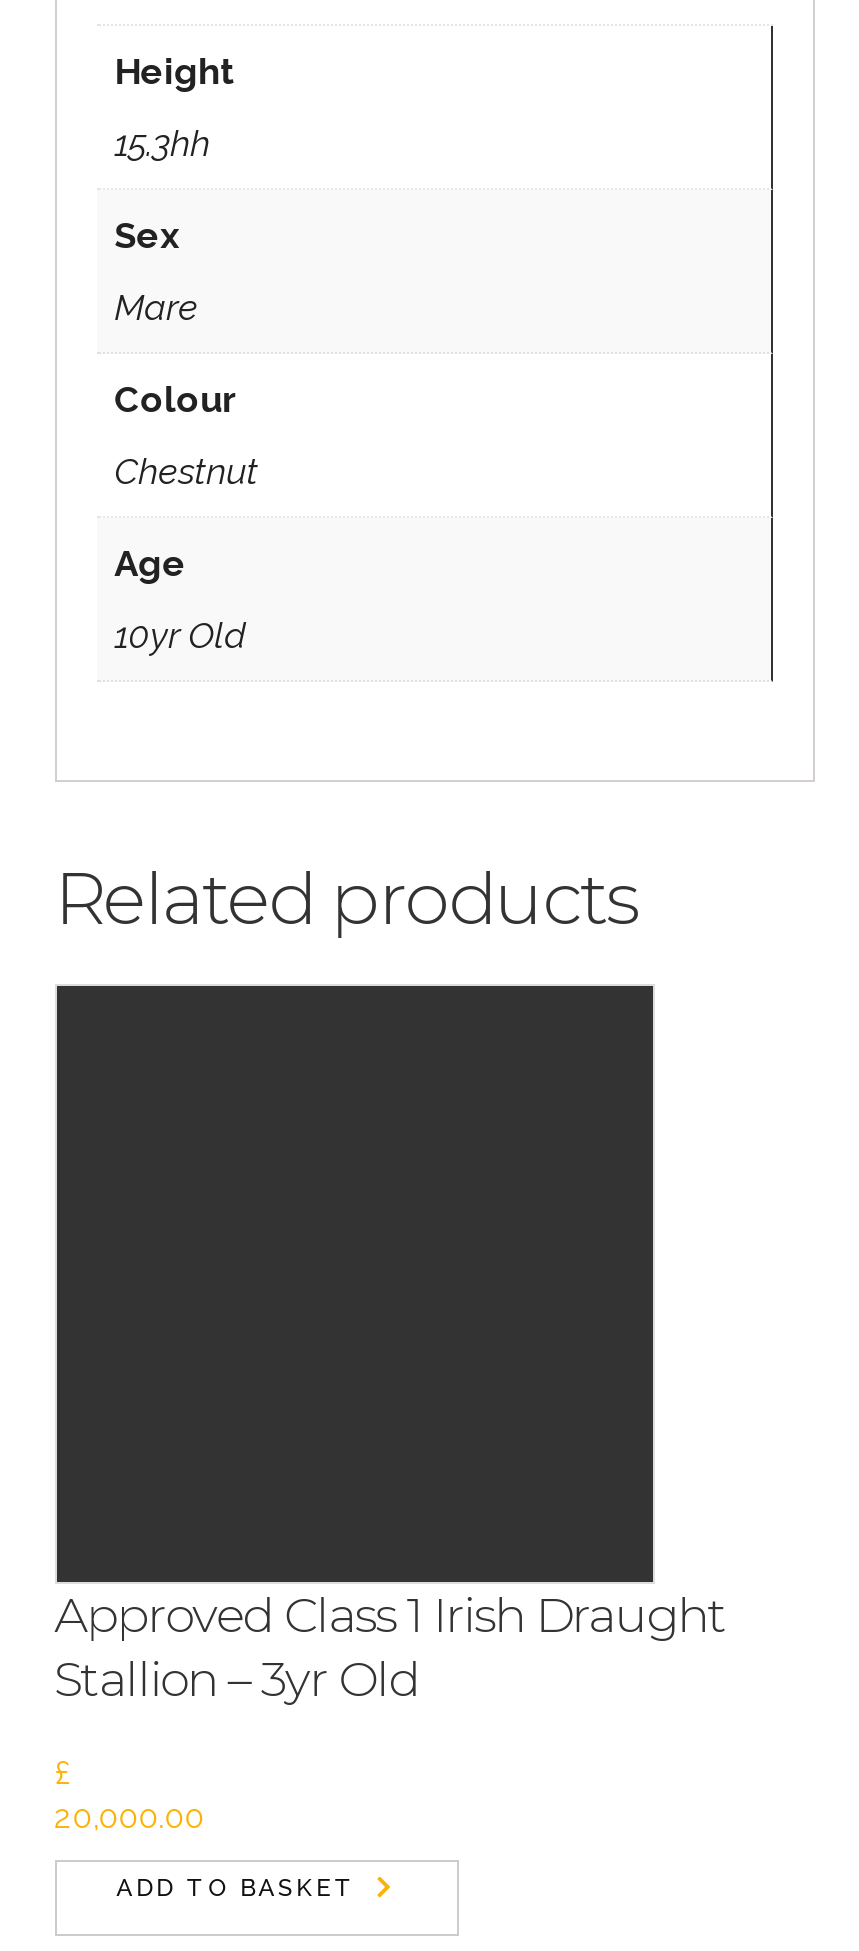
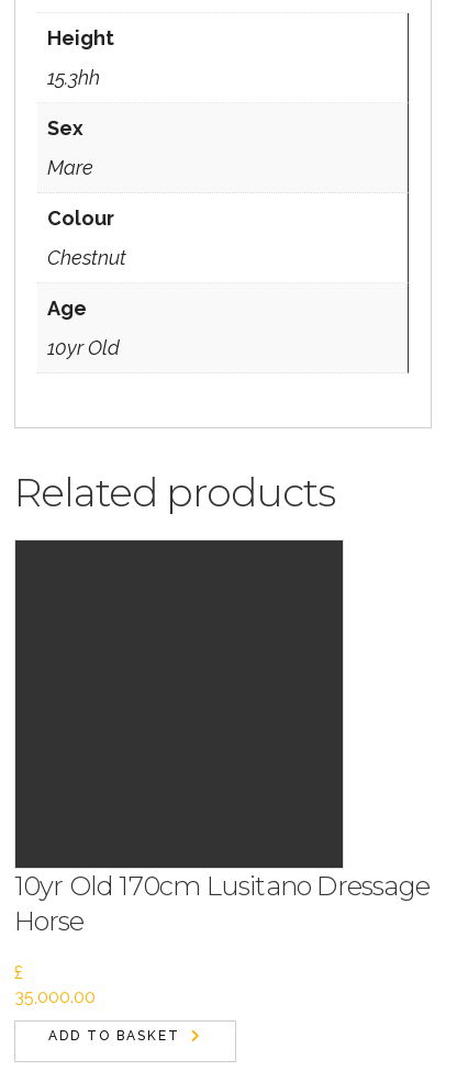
- Approved Class 1 Irish Draught
- Stallion – 3yr Old
+ 10yr Old 170cm Lusitano Dressage
+ Horse

- 20,000.00
+ 35,000.00
